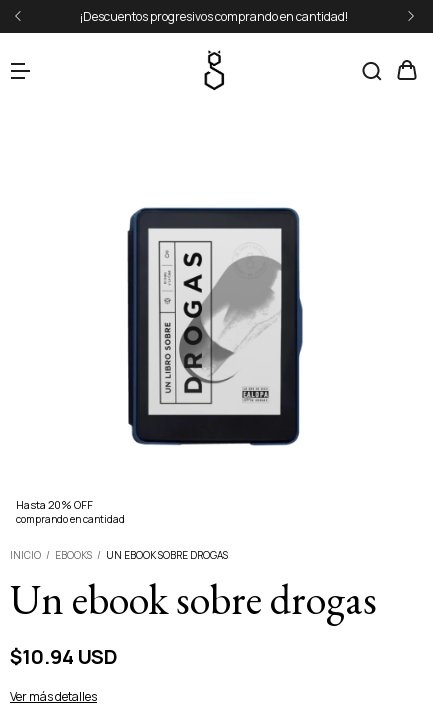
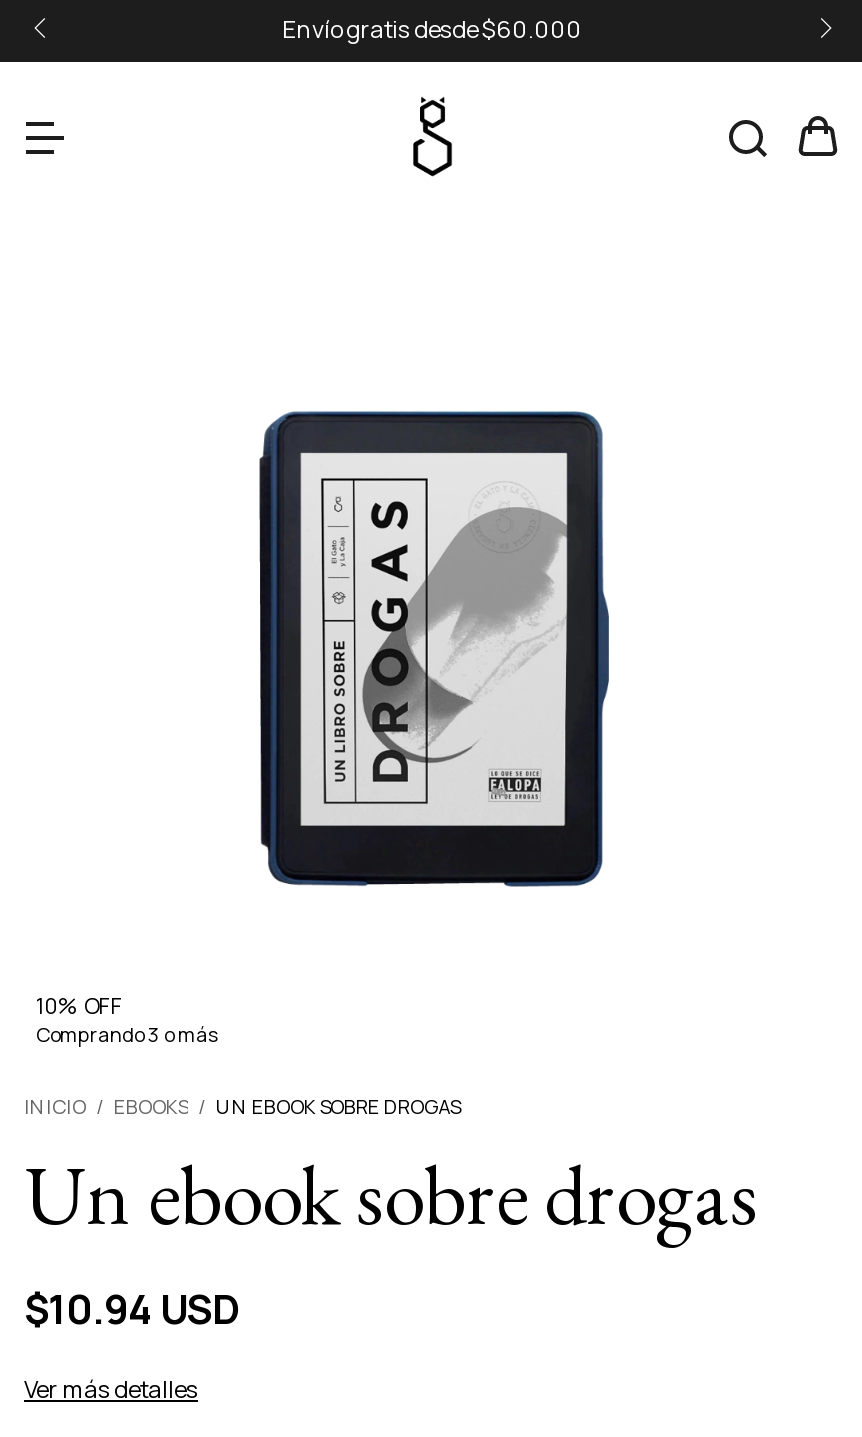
- ¡Descuentos progresivos comprando en cantidad!
+ Envío gratis desde $60.000

- Hasta 20% OFF
- comprando en cantidad
+ 10% OFF
+ Comprando 3 o más
